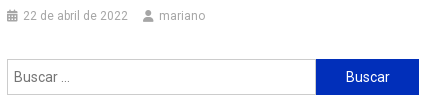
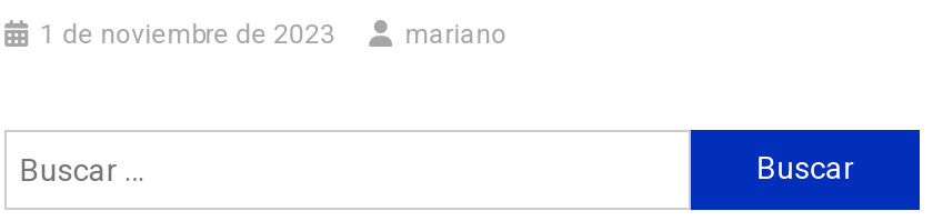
- 22 de abril de 2022
+ 1 de noviembre de 2023
